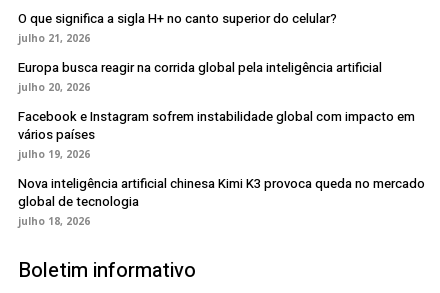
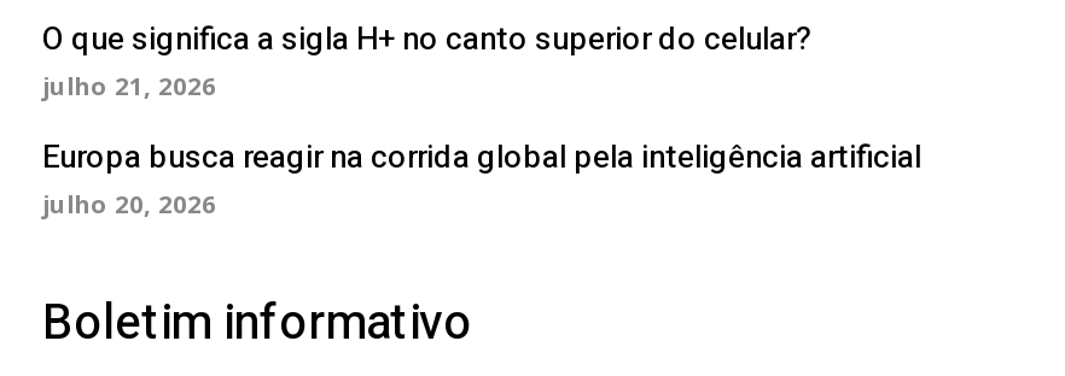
- Facebook e Instagram sofrem instabilidade global com impacto em
- vários países
- julho 19, 2026
- Nova inteligência artificial chinesa Kimi K3 provoca queda no mercado
- global de tecnologia
- julho 18, 2026
